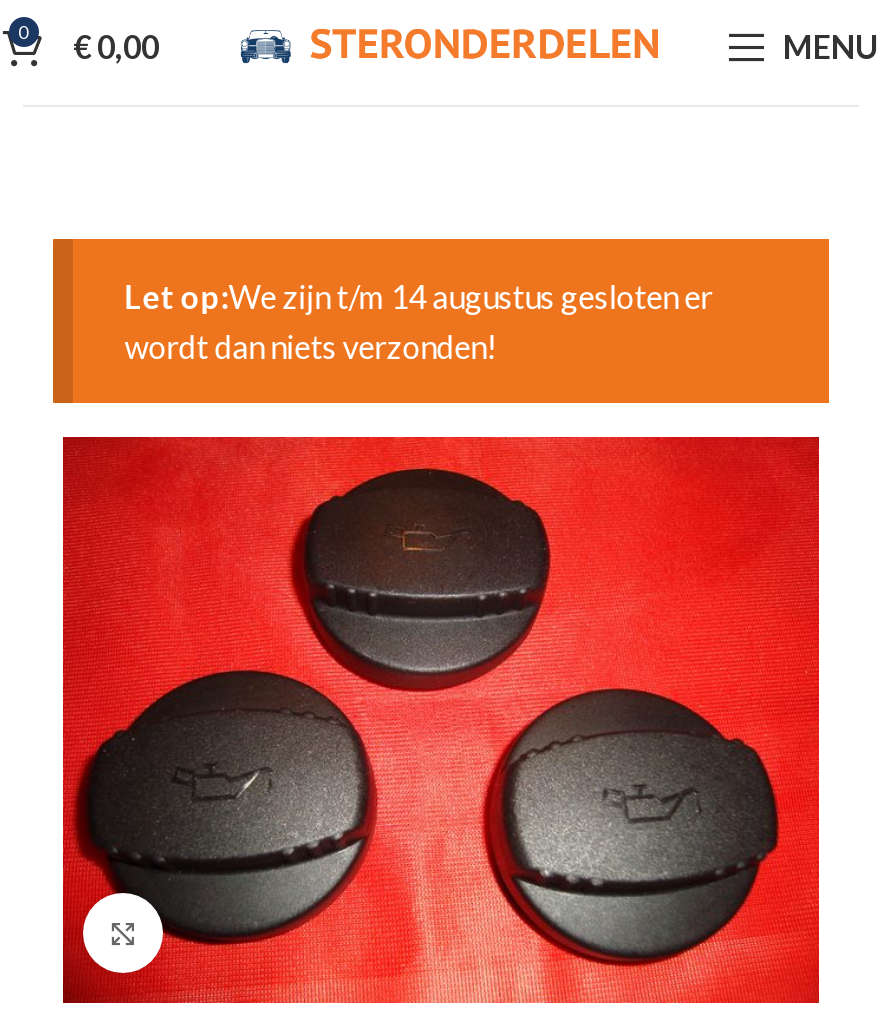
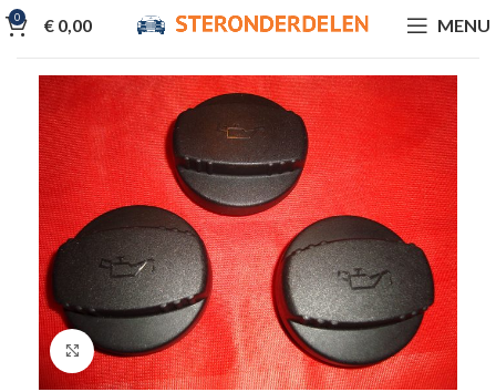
- [image]
- Let op:We zijn t/m 14 augustus gesloten er
- wordt dan niets verzonden!
